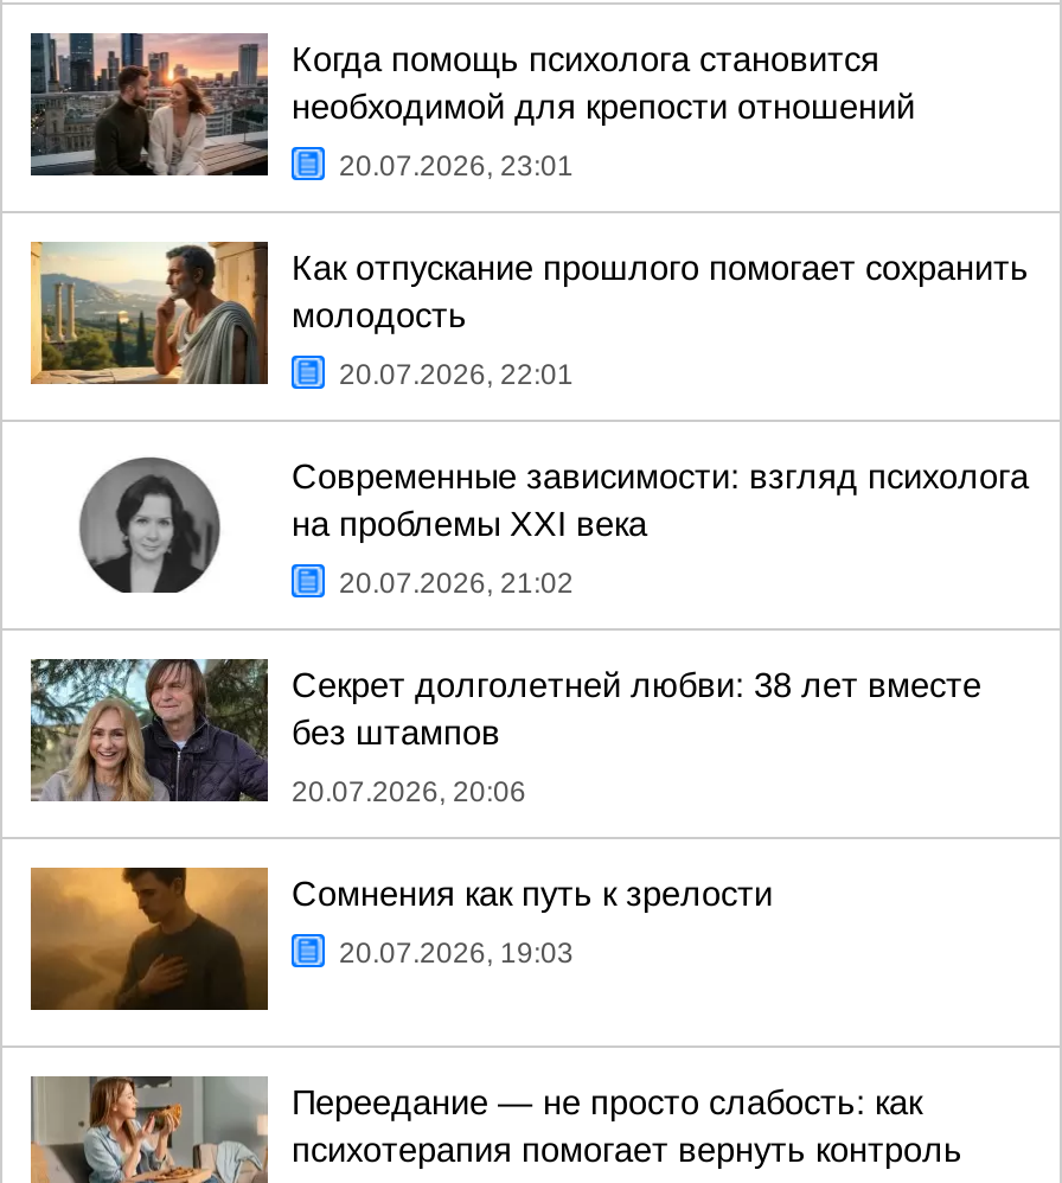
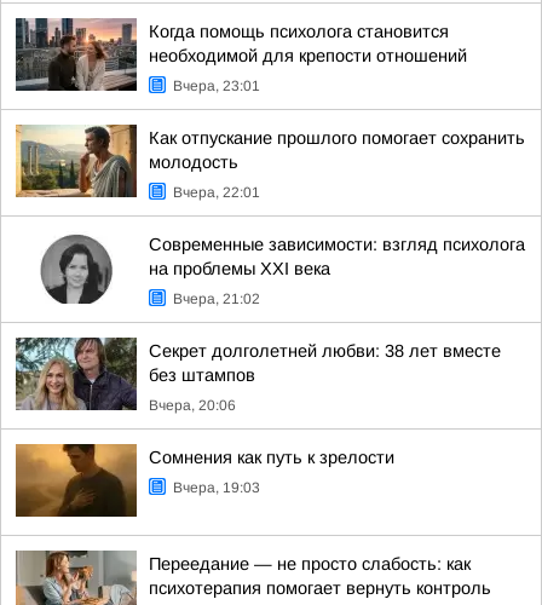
- 20.07.2026, 23:01
+ Вчера, 23:01

- 20.07.2026, 22:01
+ Вчера, 22:01

- 20.07.2026, 21:02
+ Вчера, 21:02

- 20.07.2026, 20:06
+ Вчера, 20:06

- 20.07.2026, 19:03
+ Вчера, 19:03
